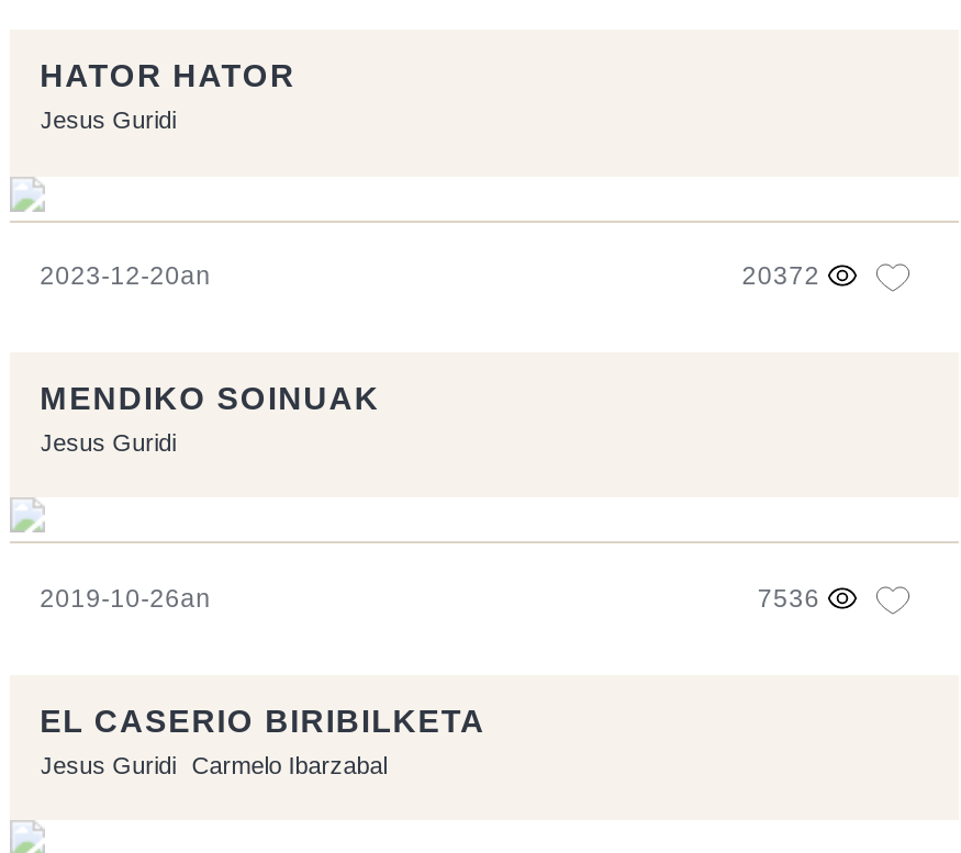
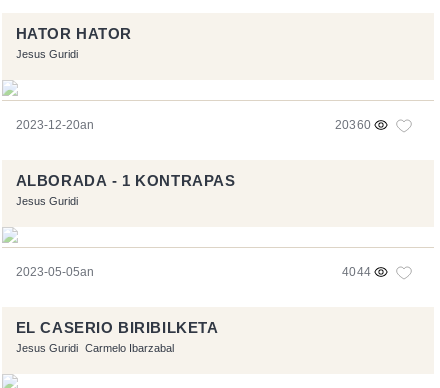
- 20372
+ 20360

- MENDIKO SOINUAK
+ ALBORADA - 1 KONTRAPAS

- 2019-10-26an
- 7536
+ 2023-05-05an
+ 4044
